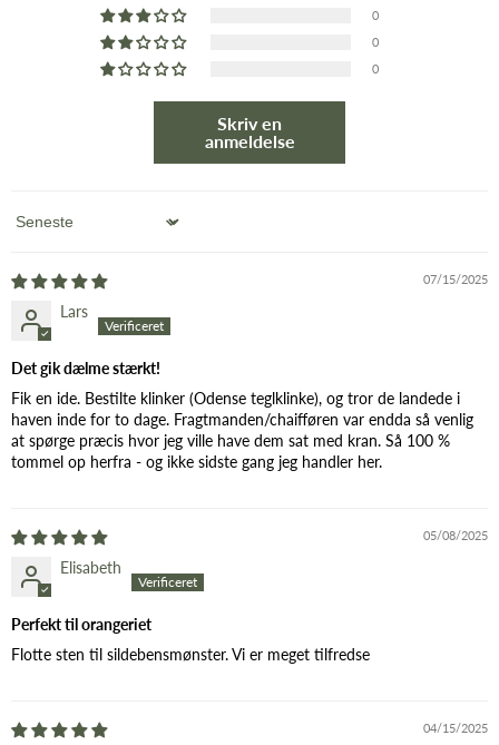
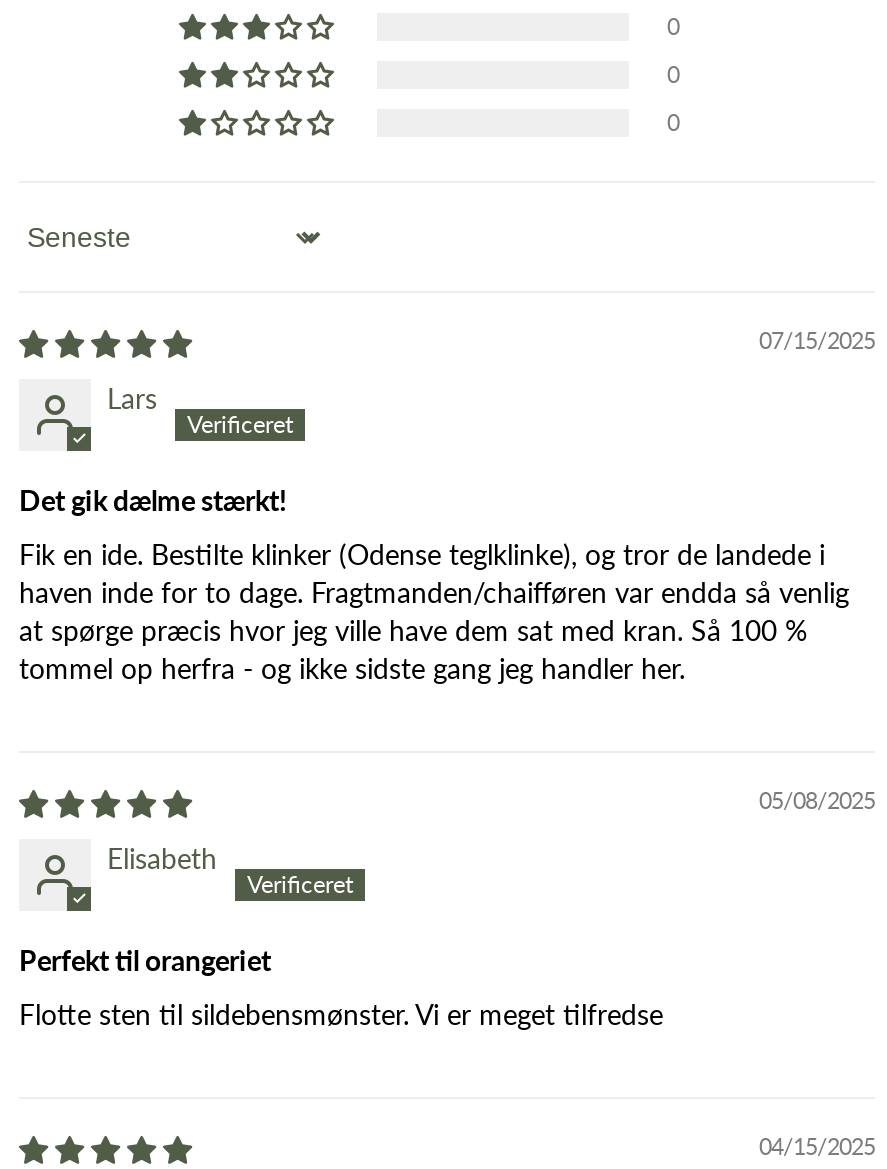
- Skriv en
- anmeldelse
